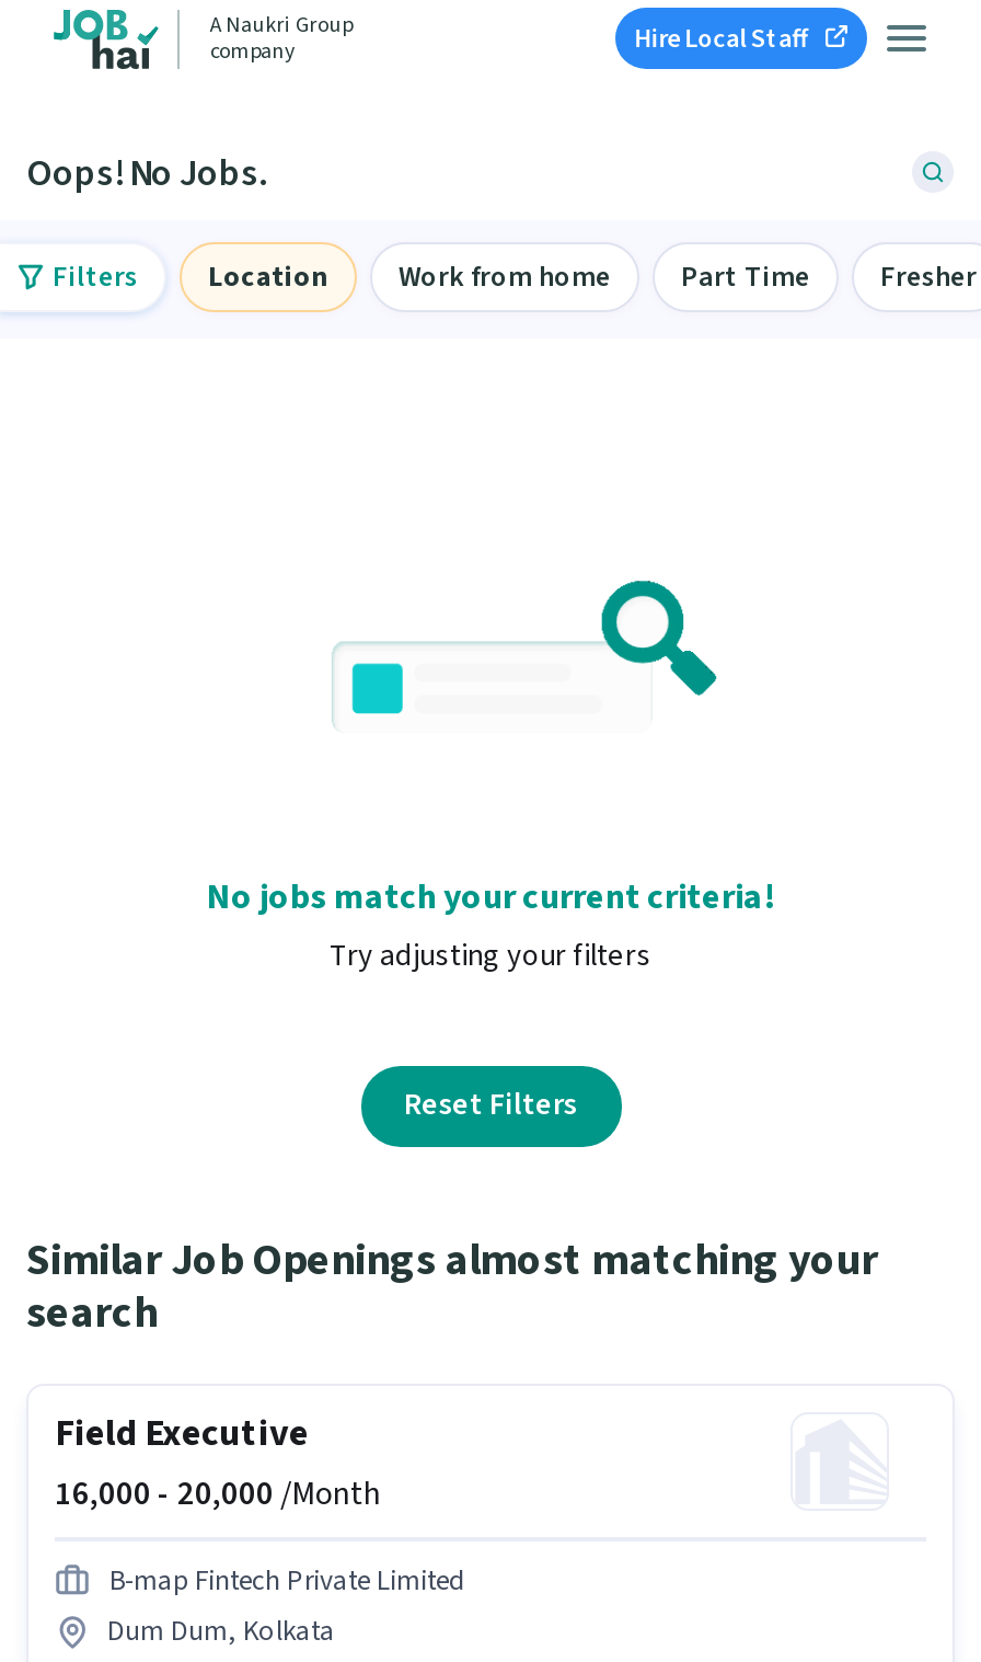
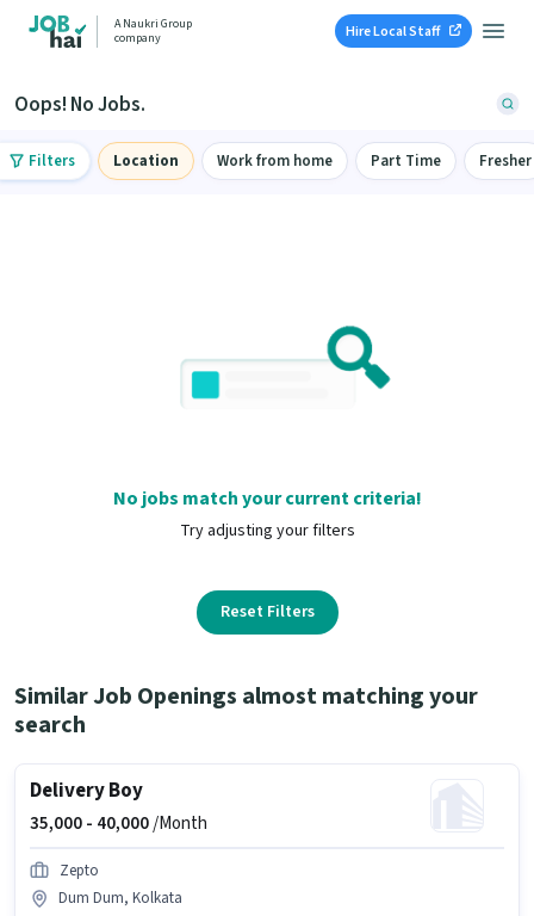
- Field Executive
- 16,000 - 20,000 /Month
+ Delivery Boy
+ 35,000 - 40,000 /Month

- B-map Fintech Private Limited
+ Zepto
